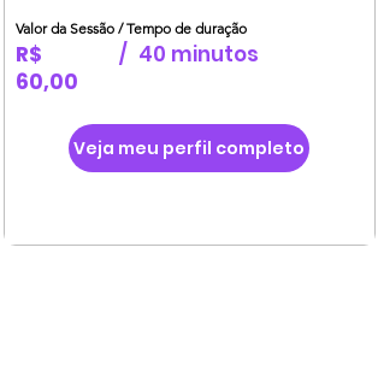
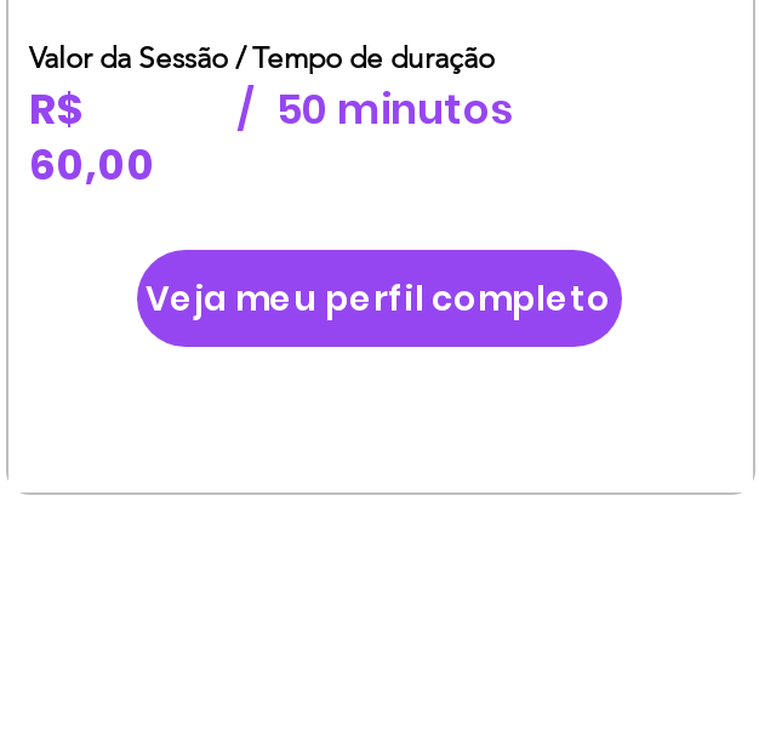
- / 40 minutos
+ / 50 minutos
